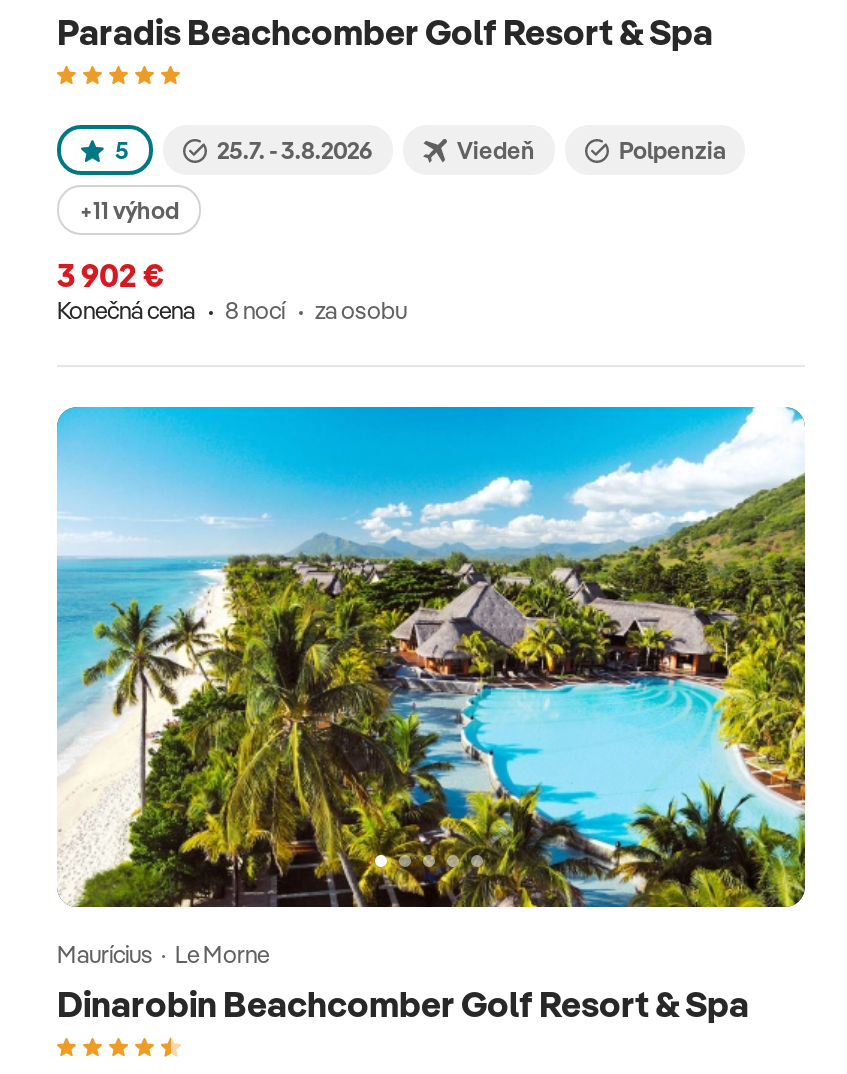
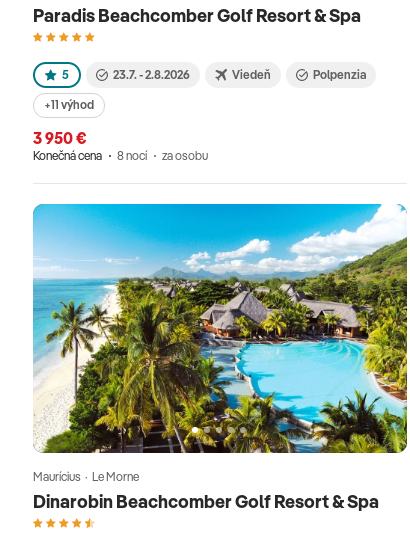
- 25.7. - 3.8.2026
+ 23.7. - 2.8.2026

- 3 902 €
+ 3 950 €
